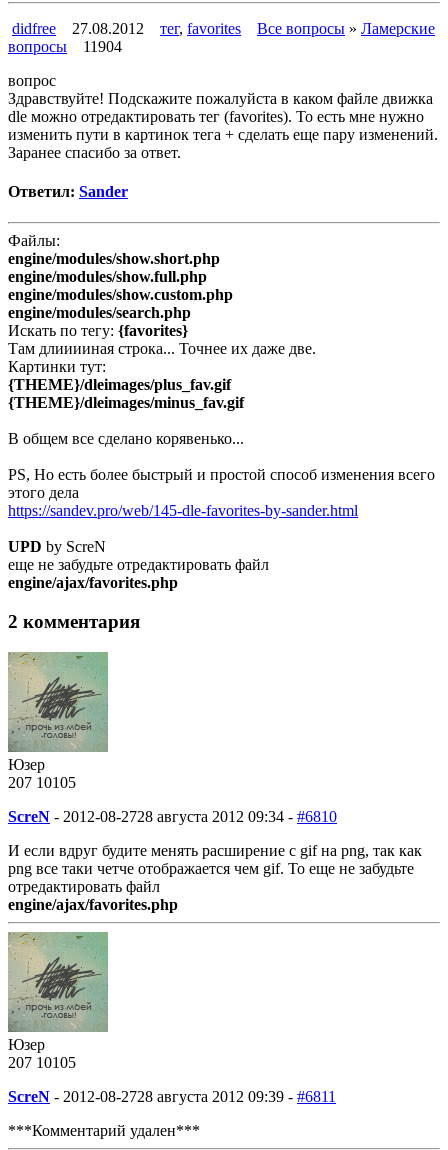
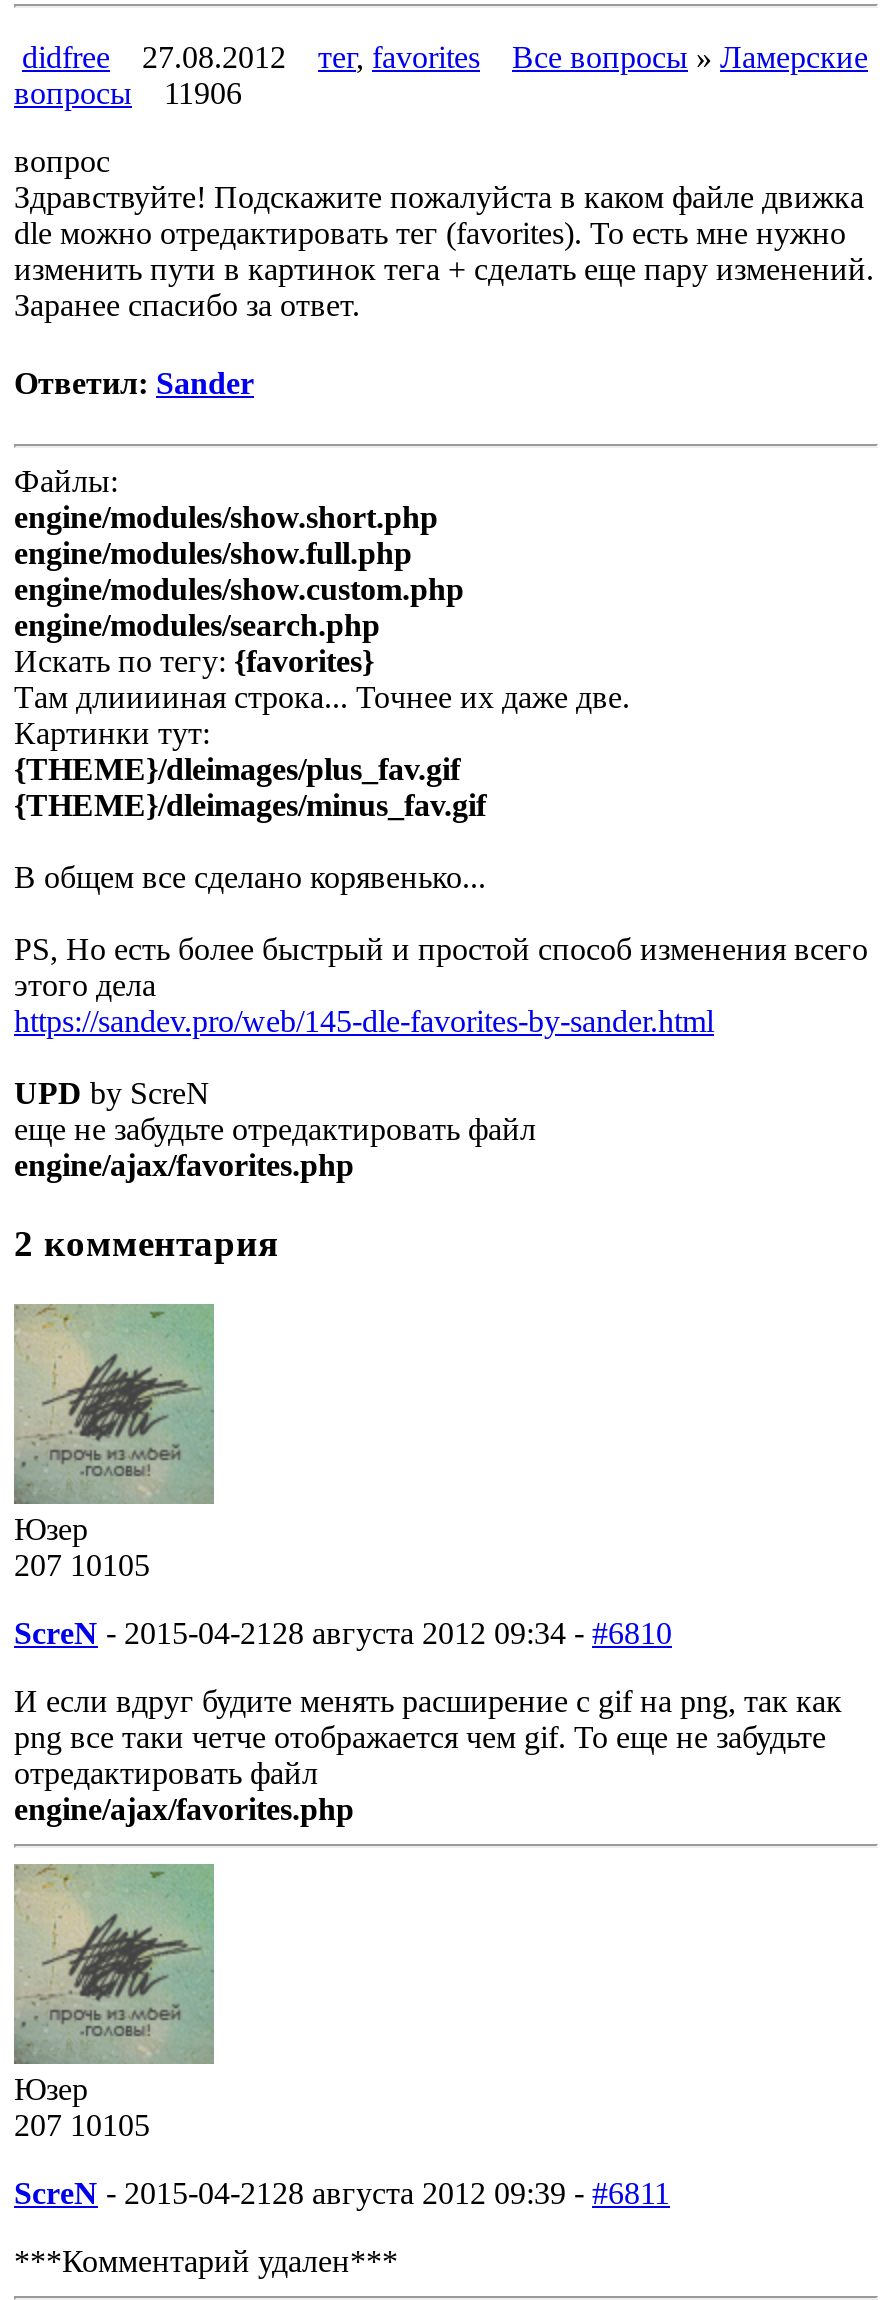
- вопросы 11904
+ вопросы 11906

- ScreN - 2012-08-27 28 августа 2012 09:34 - #6810
+ ScreN - 2015-04-21 28 августа 2012 09:34 - #6810

- ScreN - 2012-08-27 28 августа 2012 09:39 - #6811
+ ScreN - 2015-04-21 28 августа 2012 09:39 - #6811
